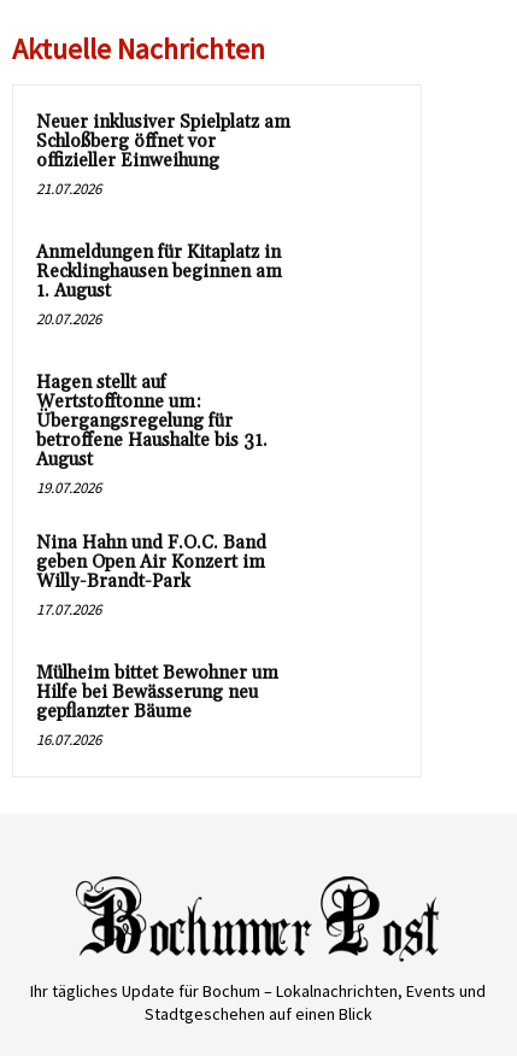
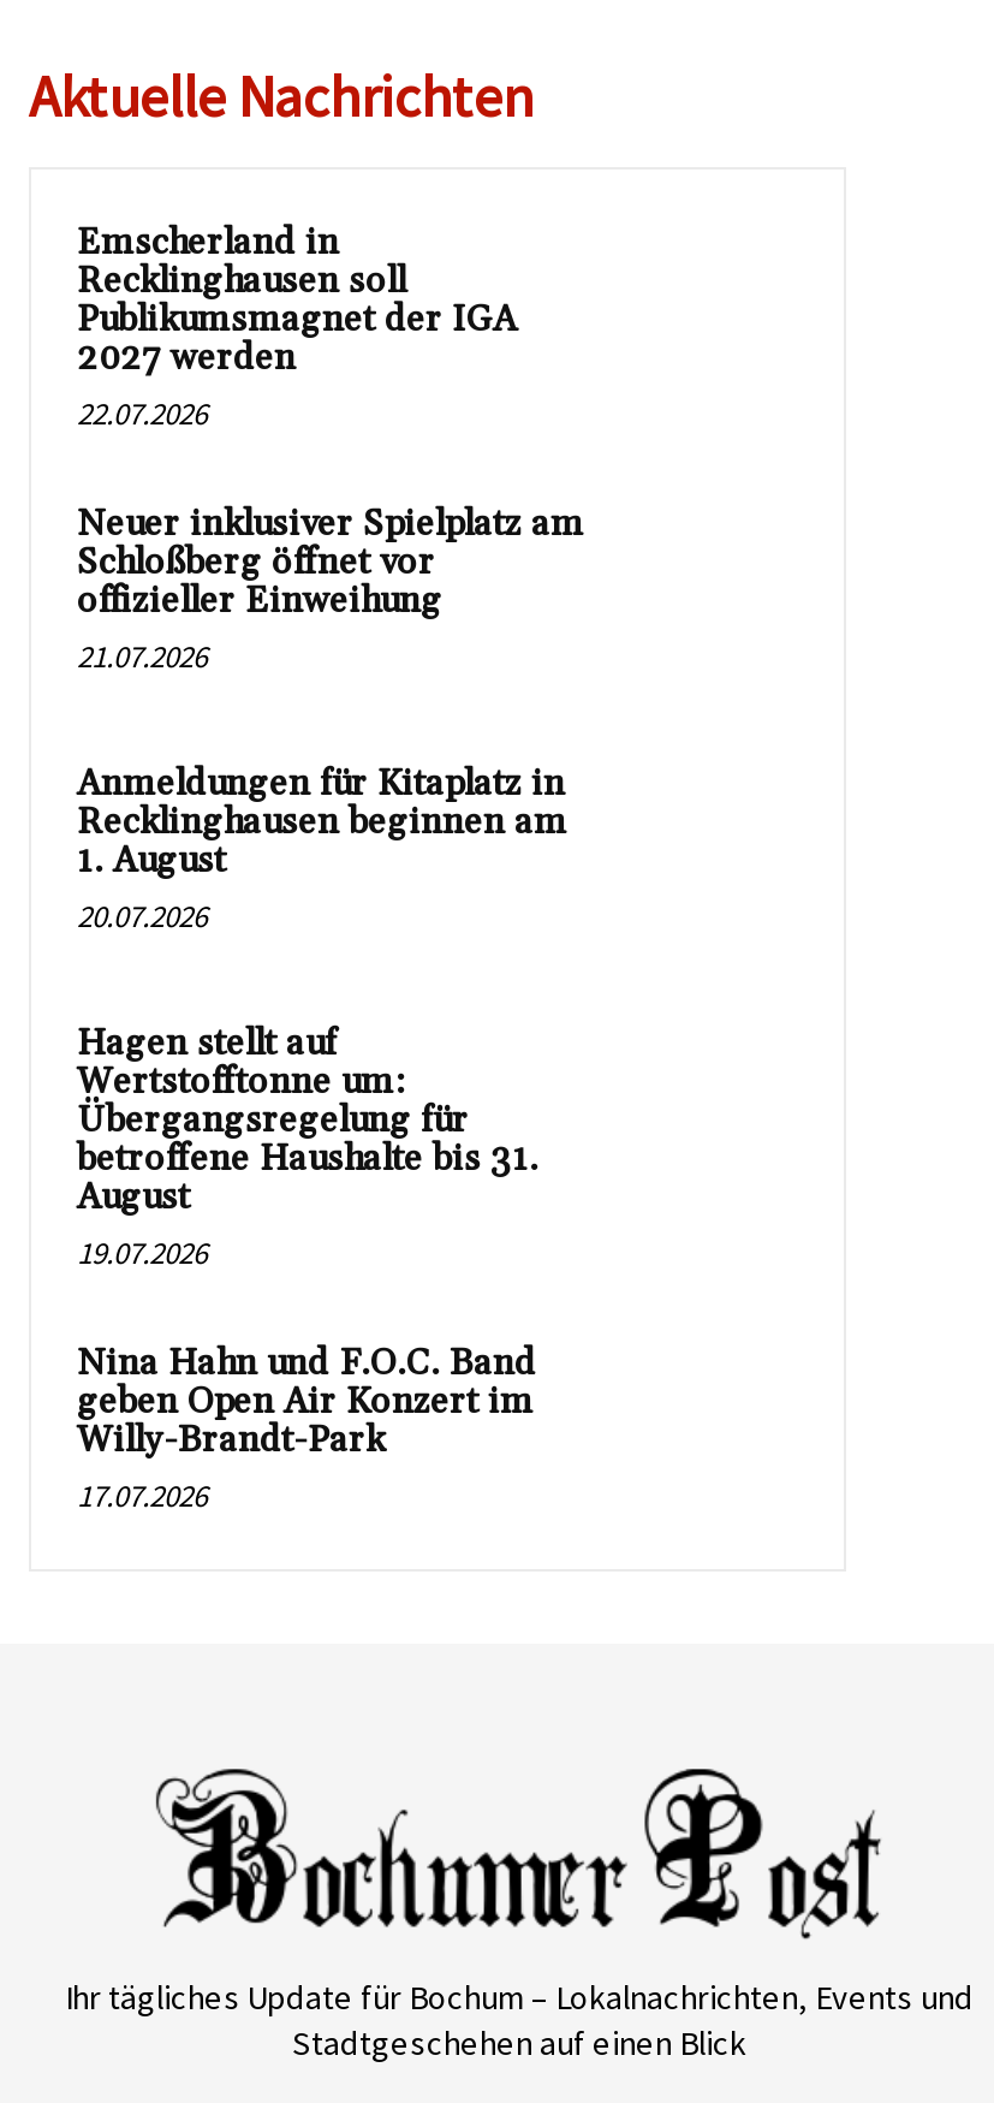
+ Emscherland in
+ Recklinghausen soll
+ Publikumsmagnet der IGA
+ 2027 werden
+ 22.07.2026

moved down: Neuer inklusiver Spielplatz am | Schloßberg öffnet vor | offizieller Einweihung | ... | Willy-Brandt-Park | 17.07.2026

- Mülheim bittet Bewohner um
- Hilfe bei Bewässerung neu
- gepflanzter Bäume
- 16.07.2026
